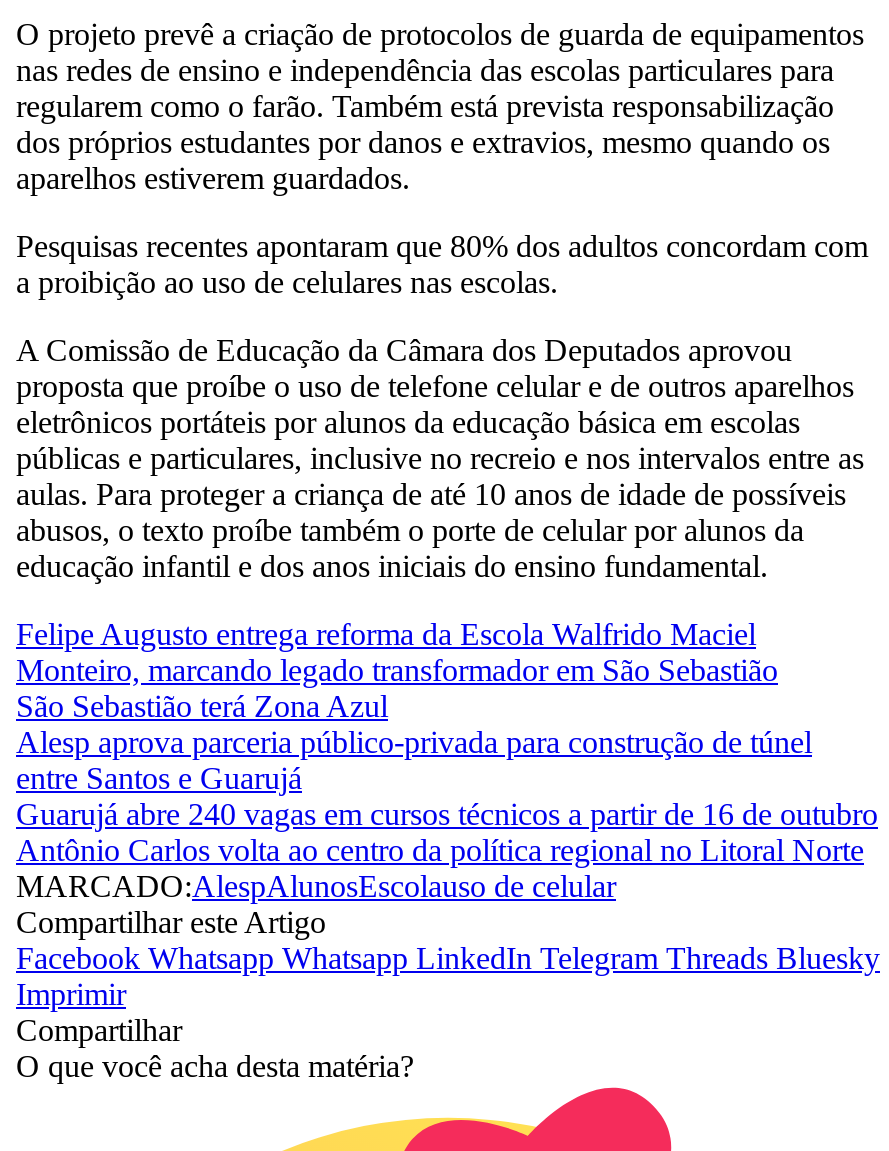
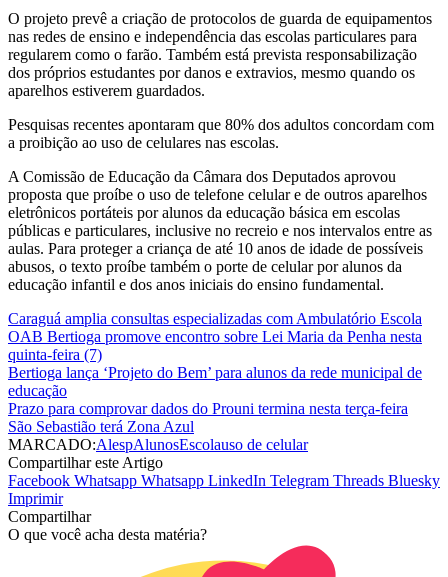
- Felipe Augusto entrega reforma da Escola Walfrido Maciel
- Monteiro, marcando legado transformador em São Sebastião
+ Caraguá amplia consultas especializadas com Ambulatório Escola
+ OAB Bertioga promove encontro sobre Lei Maria da Penha nesta
+ quinta-feira (7)
+ Bertioga lança ‘Projeto do Bem’ para alunos da rede municipal de
+ educação
+ Prazo para comprovar dados do Prouni termina nesta terça-feira

moved down: São Sebastião terá Zona Azul

- Alesp aprova parceria público-privada para construção de túnel
- entre Santos e Guarujá
- Guarujá abre 240 vagas em cursos técnicos a partir de 16 de outubro
- Antônio Carlos volta ao centro da política regional no Litoral Norte
